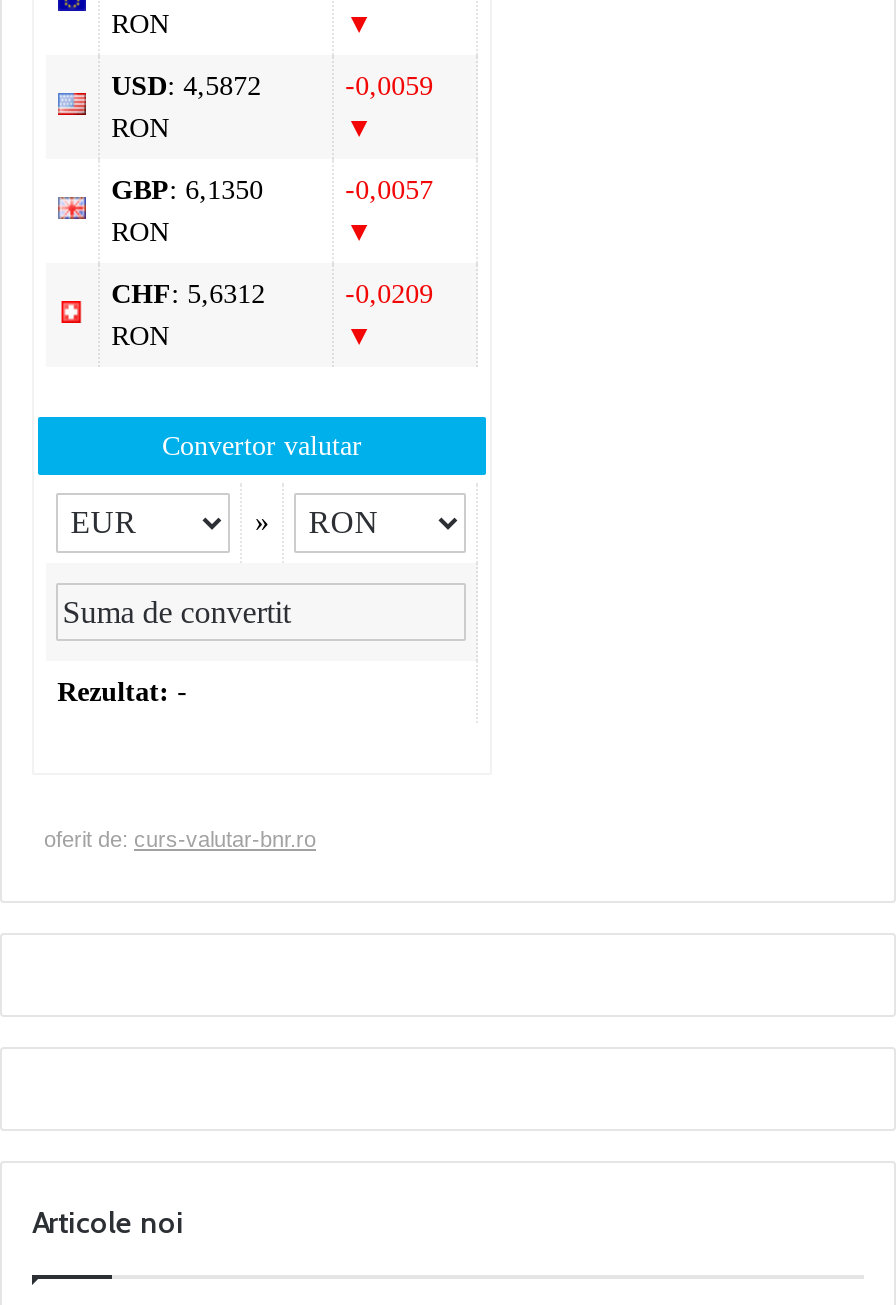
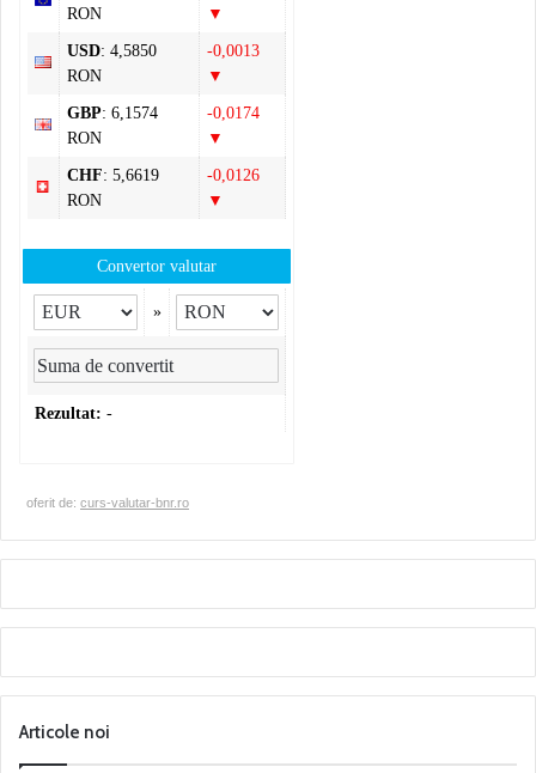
- USD: 4,5872
+ USD: 4,5850

- -0,0059
+ -0,0013

- GBP: 6,1350
+ GBP: 6,1574

- -0,0057
+ -0,0174

- CHF: 5,6312
+ CHF: 5,6619

- -0,0209
+ -0,0126
